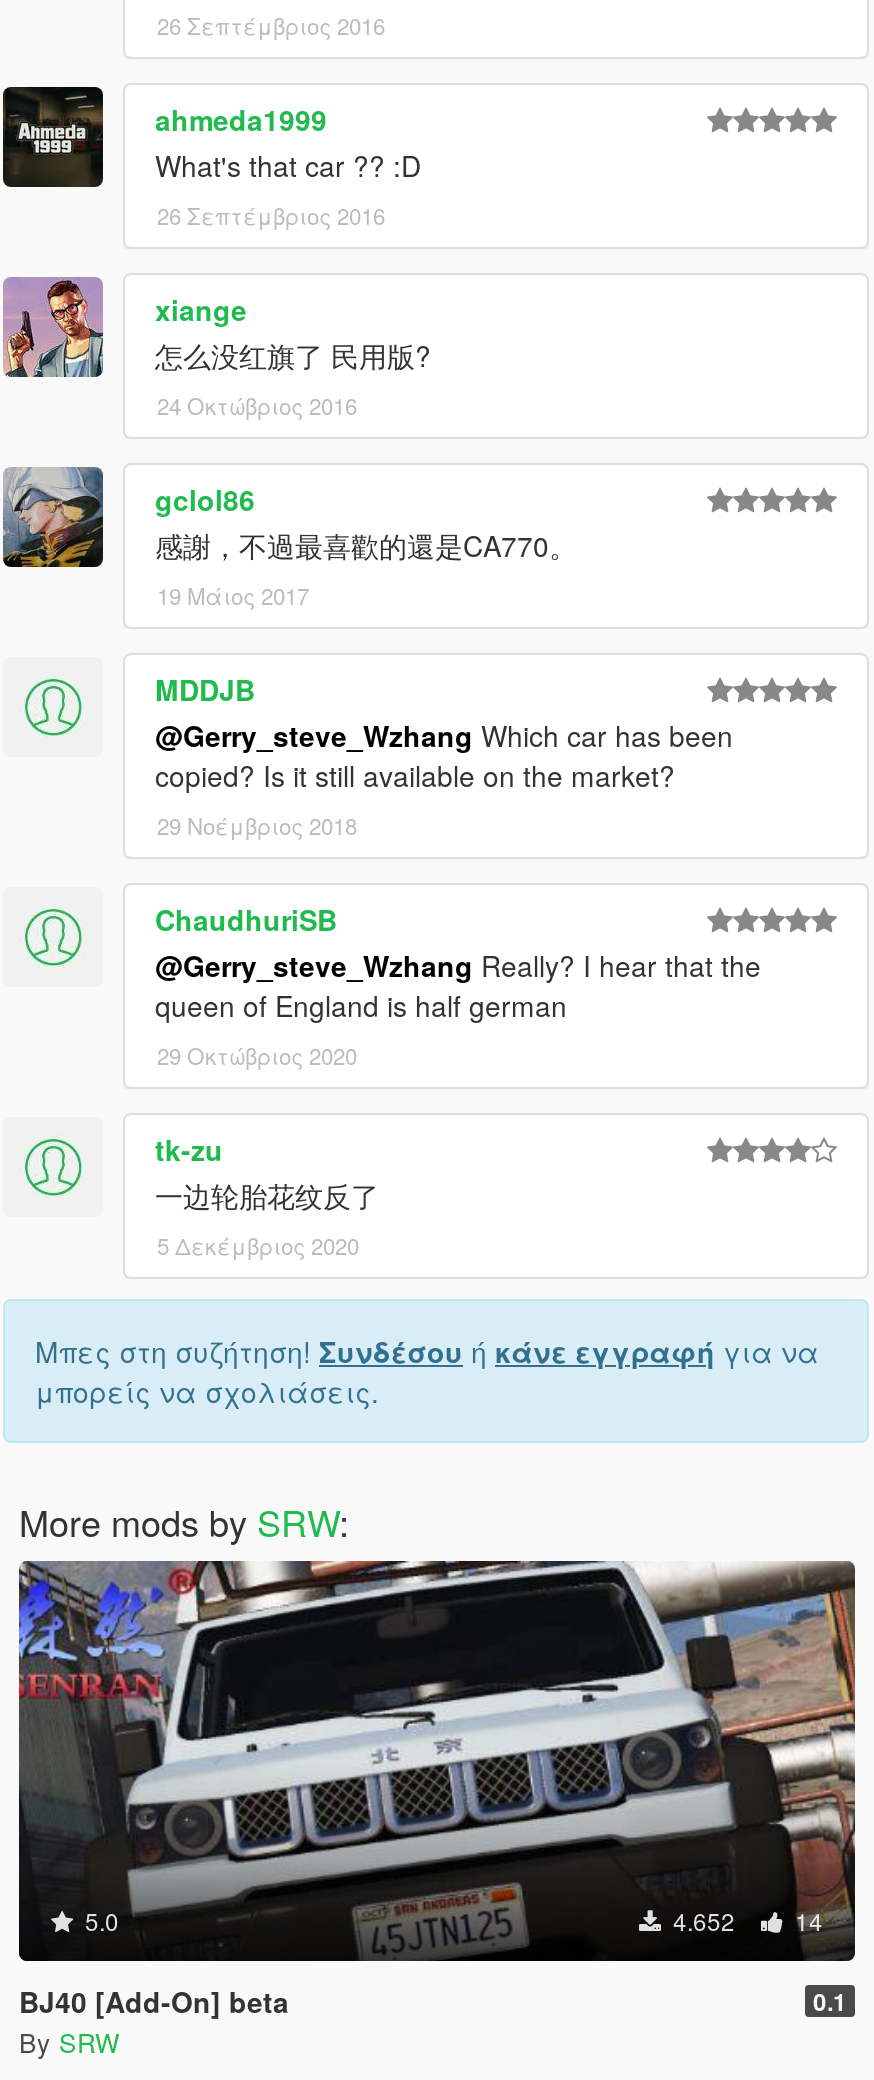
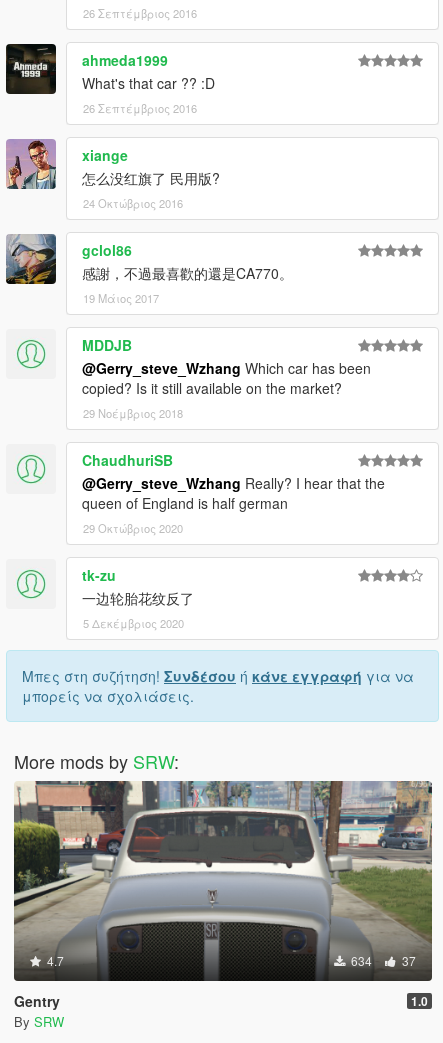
- [image]
- 5.0
- 4.652
- 14
+ [image]
+ 4.7
+ 634
+ 37

- BJ40 [Add-On] beta
- 0.1
+ Gentry
+ 1.0
